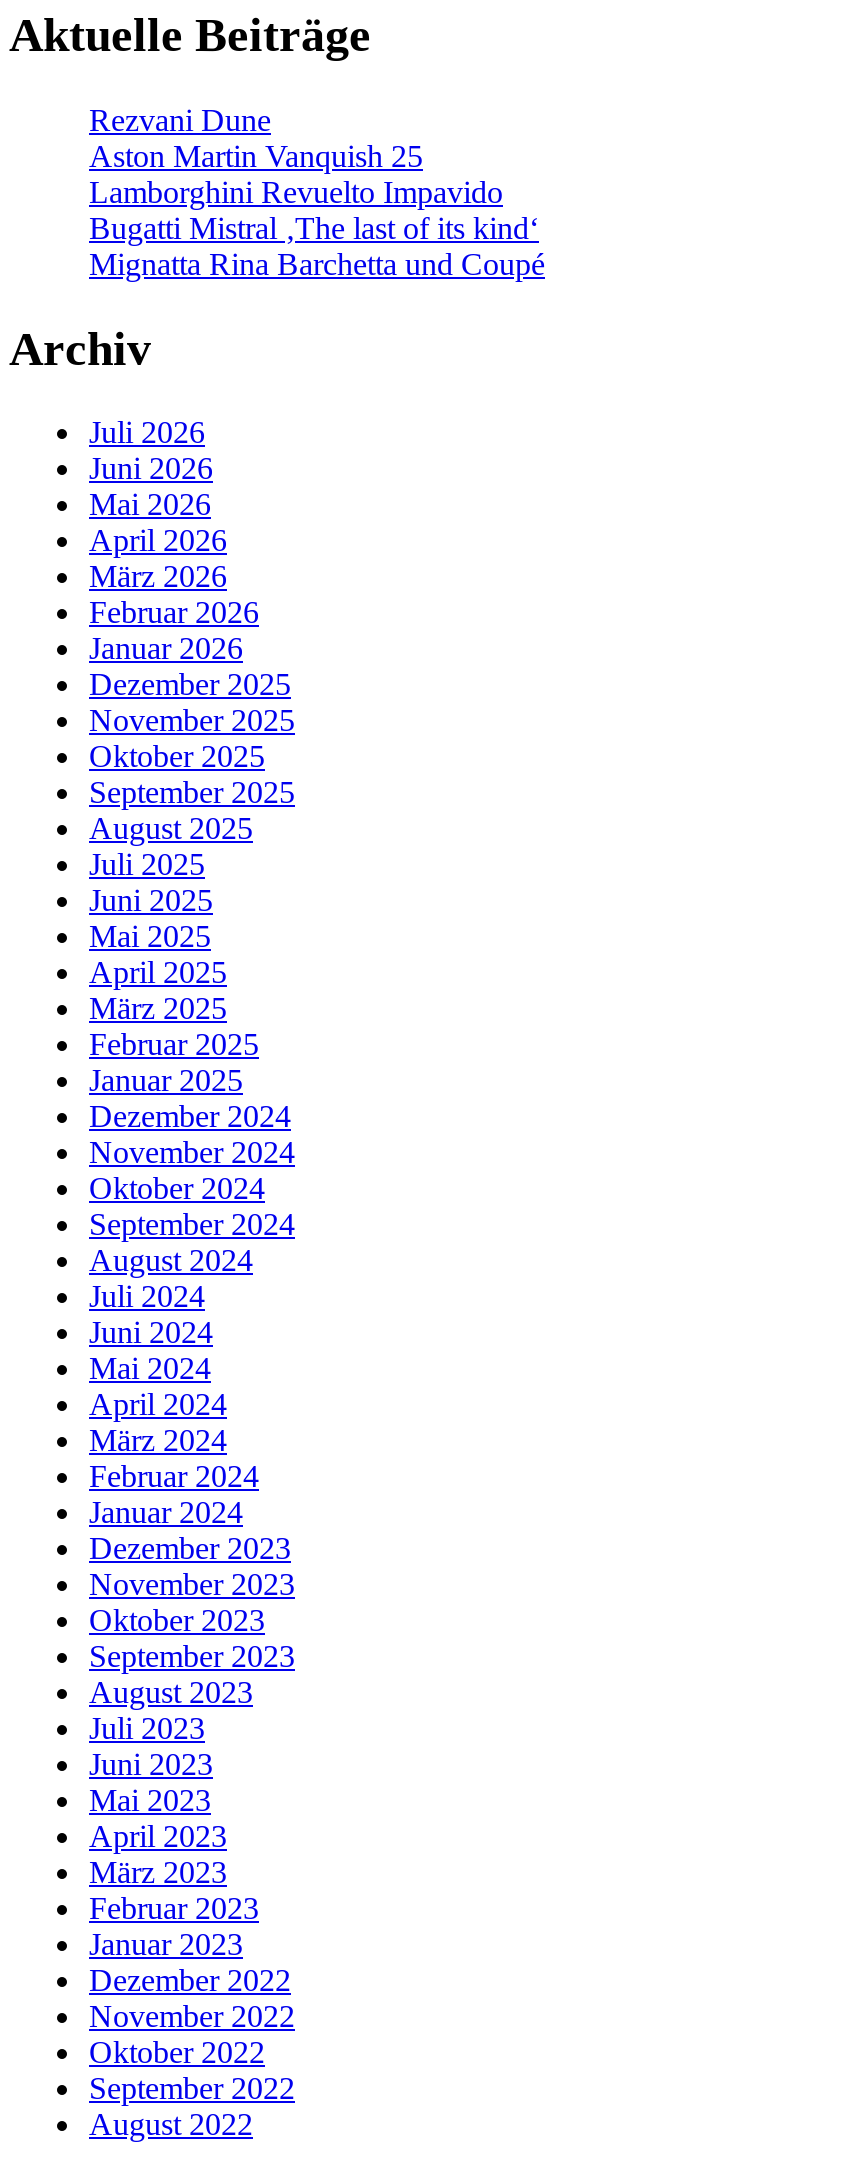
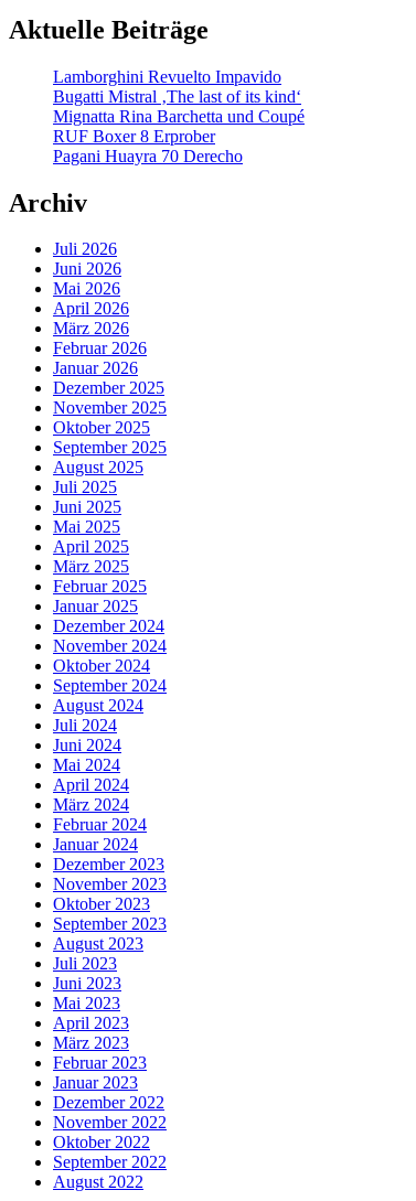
- Rezvani Dune
- Aston Martin Vanquish 25

moved up: Lamborghini Revuelto Impavido | Bugatti Mistral ‚The last of its kind‘ | Mignatta Rina Barchetta und Coupé

+ RUF Boxer 8 Erprober
+ Pagani Huayra 70 Derecho
